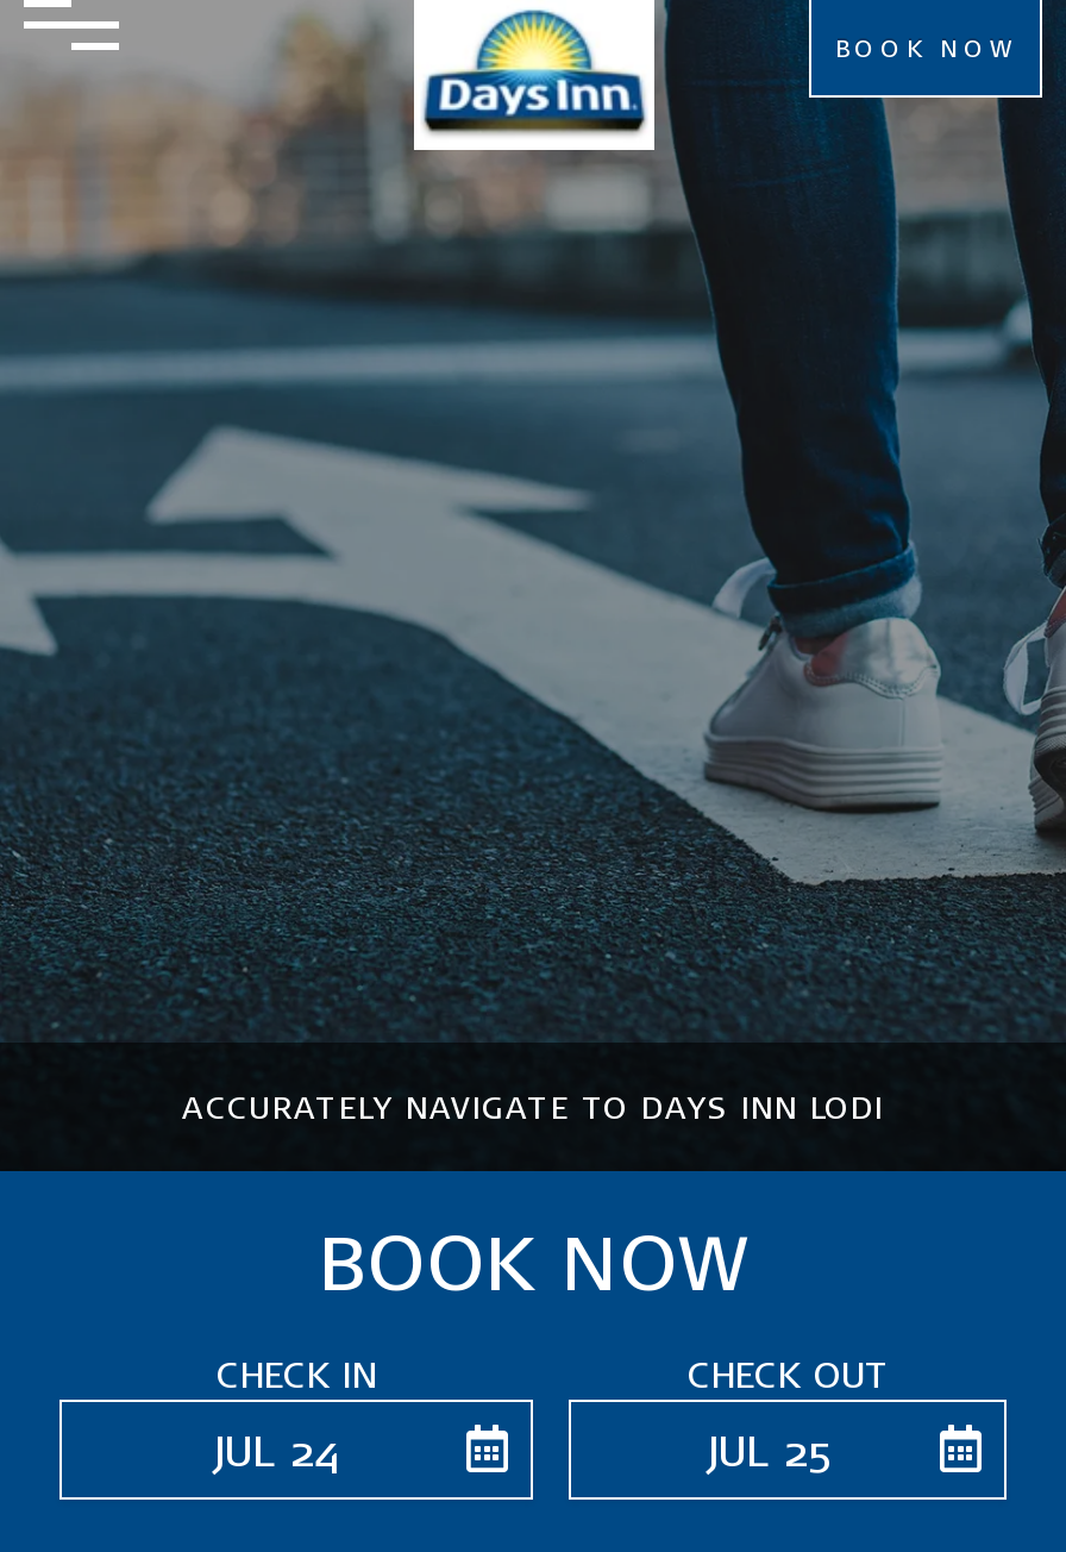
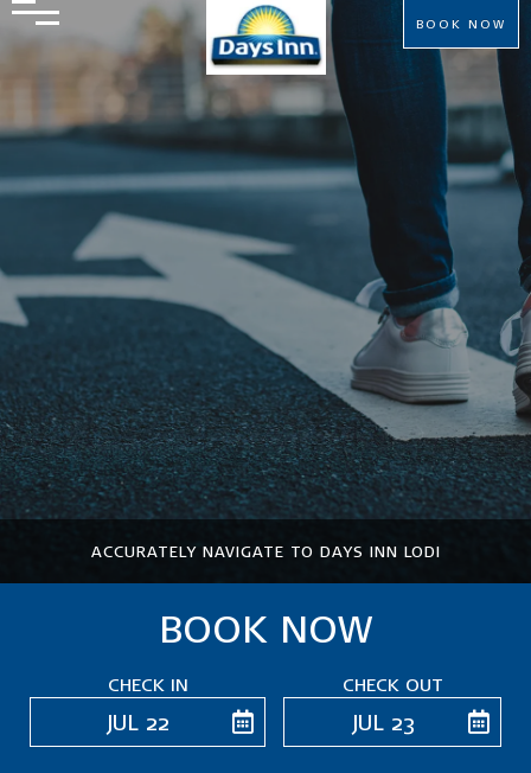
- JUL 24
+ JUL 22

- JUL 25
+ JUL 23
